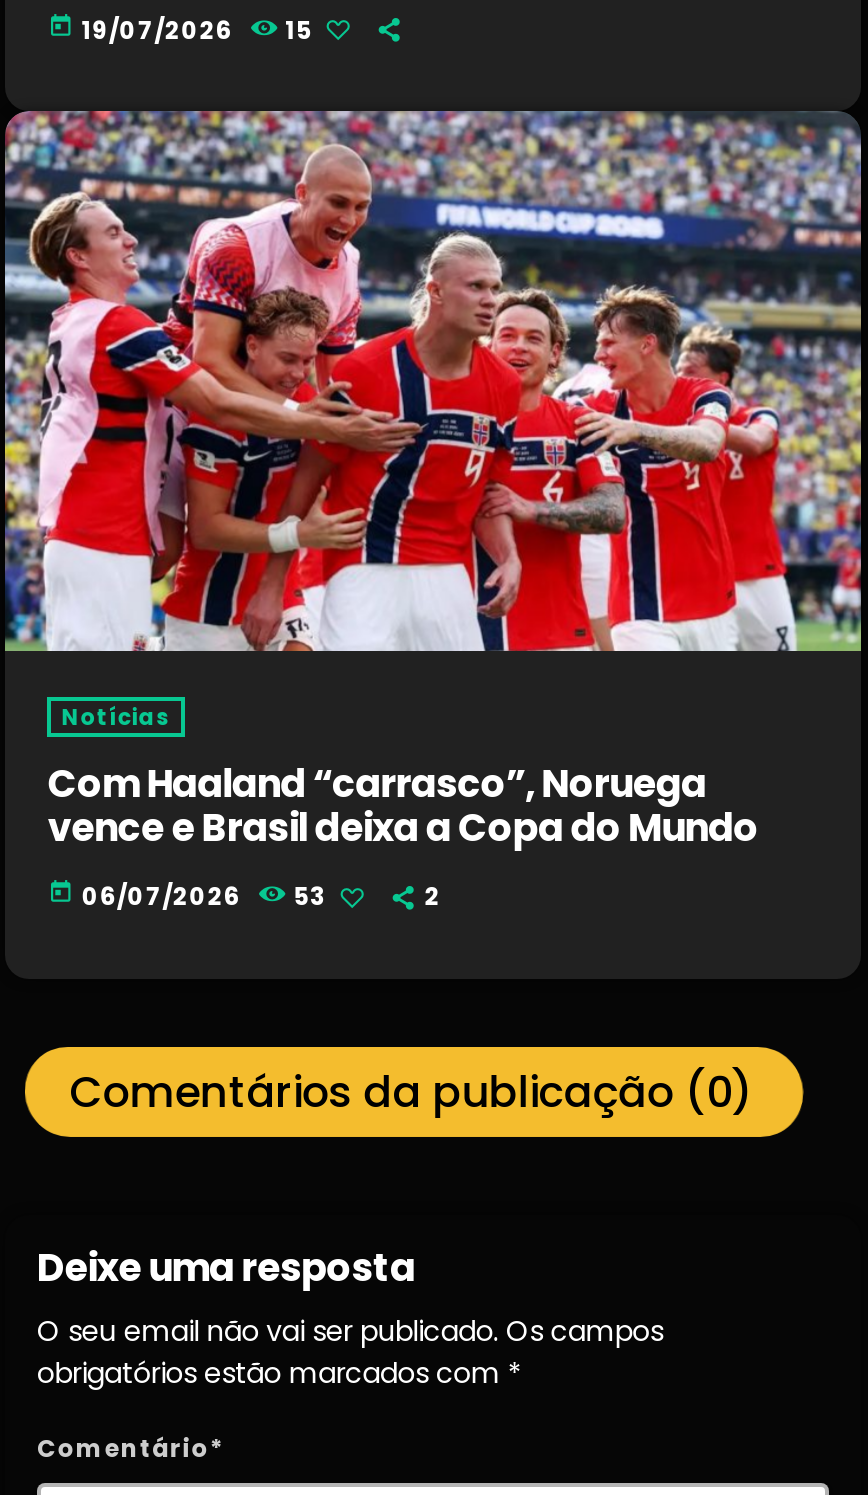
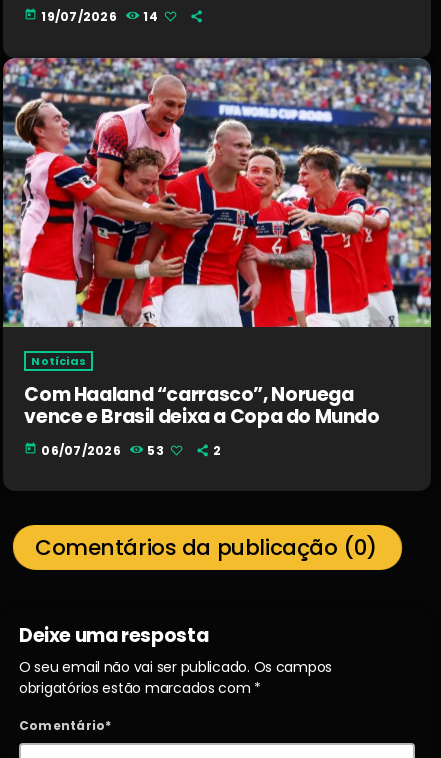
- 15
+ 14
